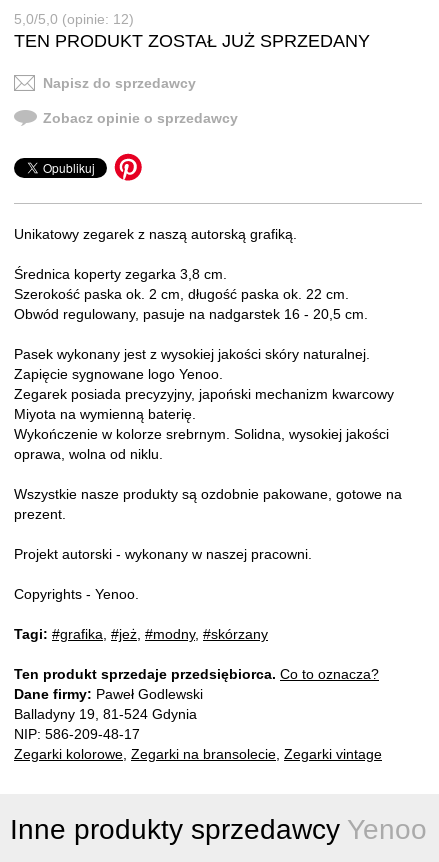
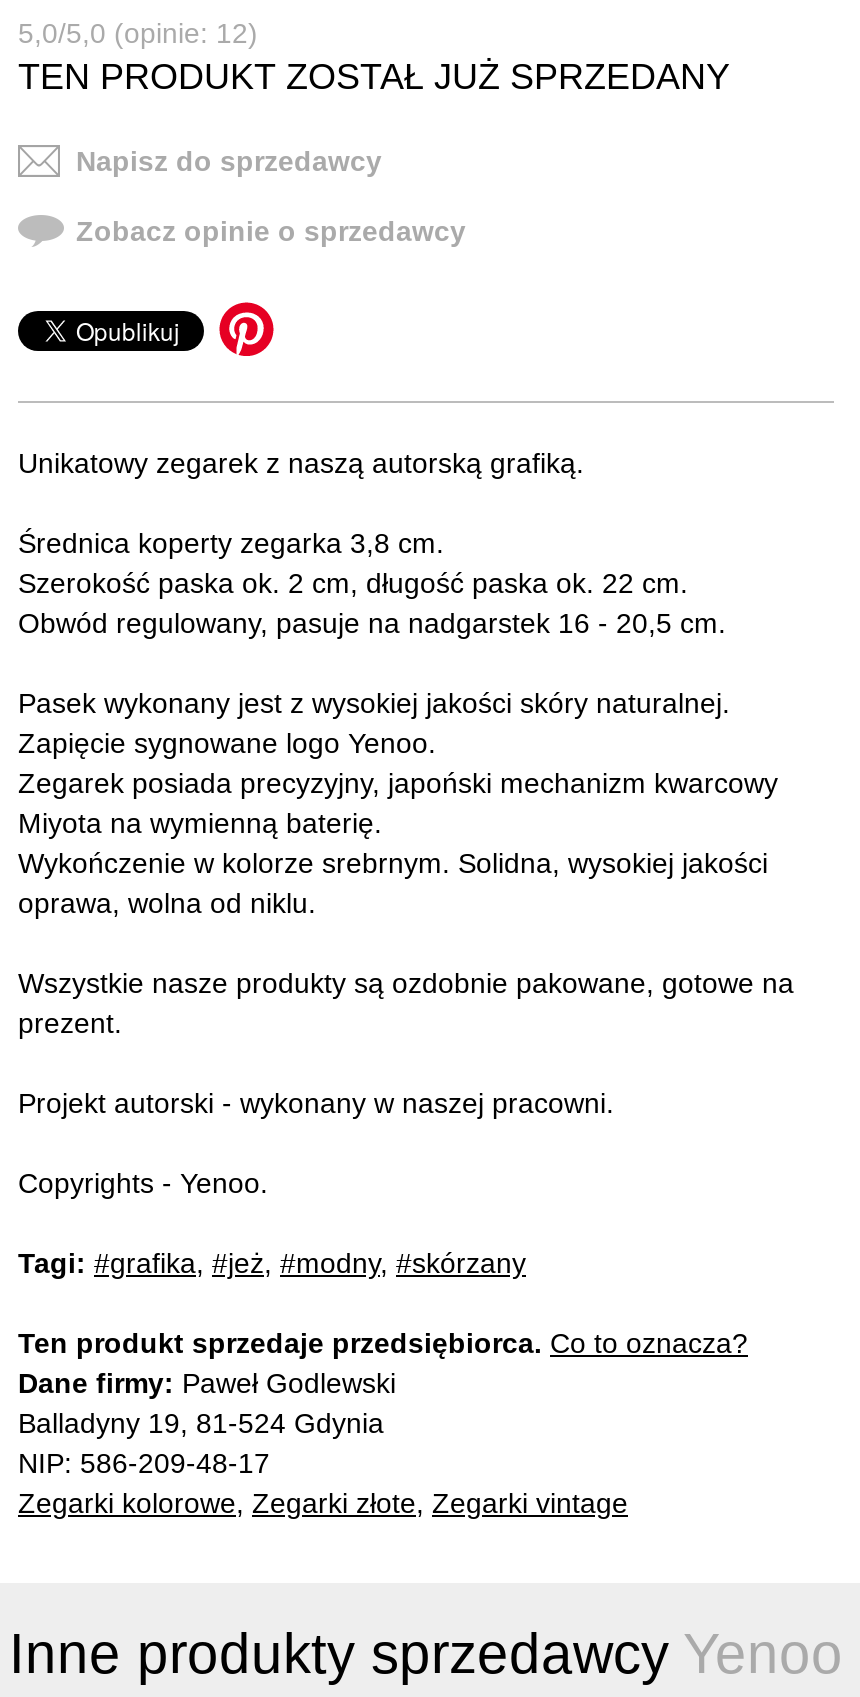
- Zegarki kolorowe, Zegarki na bransolecie, Zegarki vintage
+ Zegarki kolorowe, Zegarki złote, Zegarki vintage
